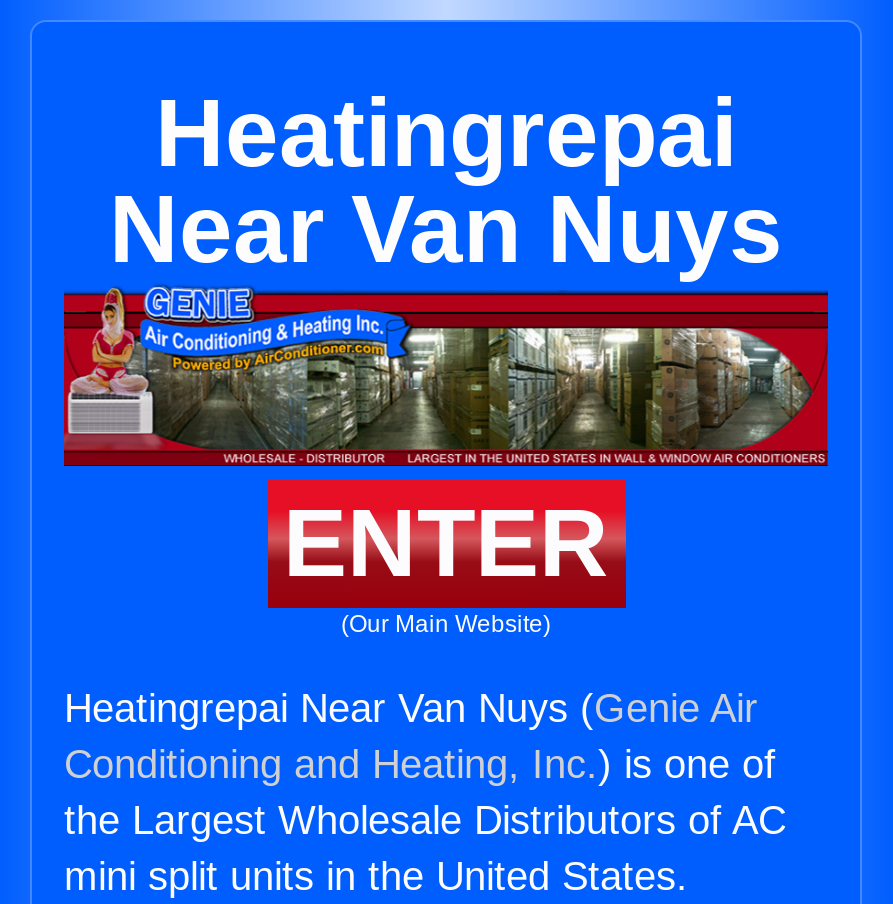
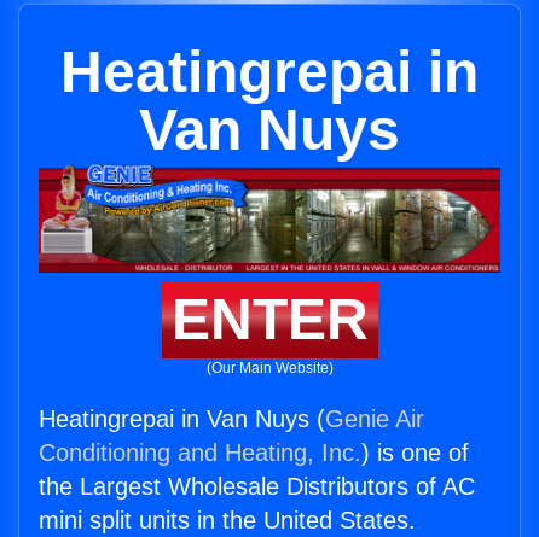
- Heatingrepai
- Near Van Nuys
+ Heatingrepai in
+ Van Nuys

- Heatingrepai Near Van Nuys (Genie Air
+ Heatingrepai in Van Nuys (Genie Air
